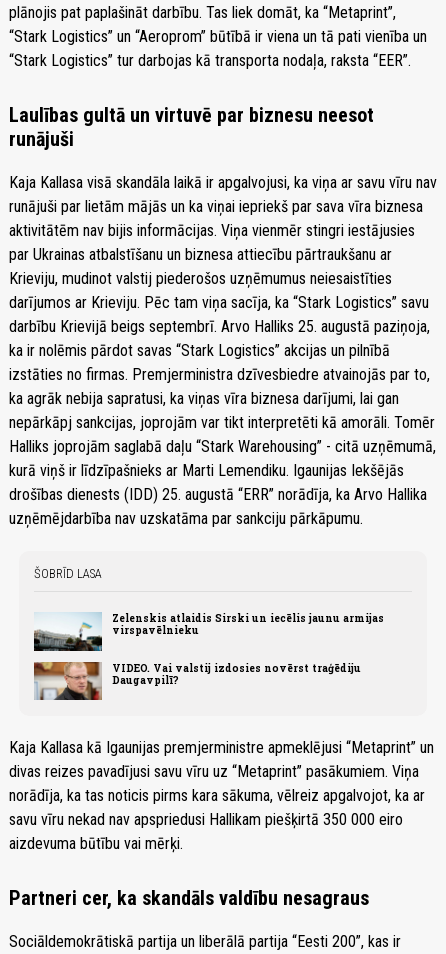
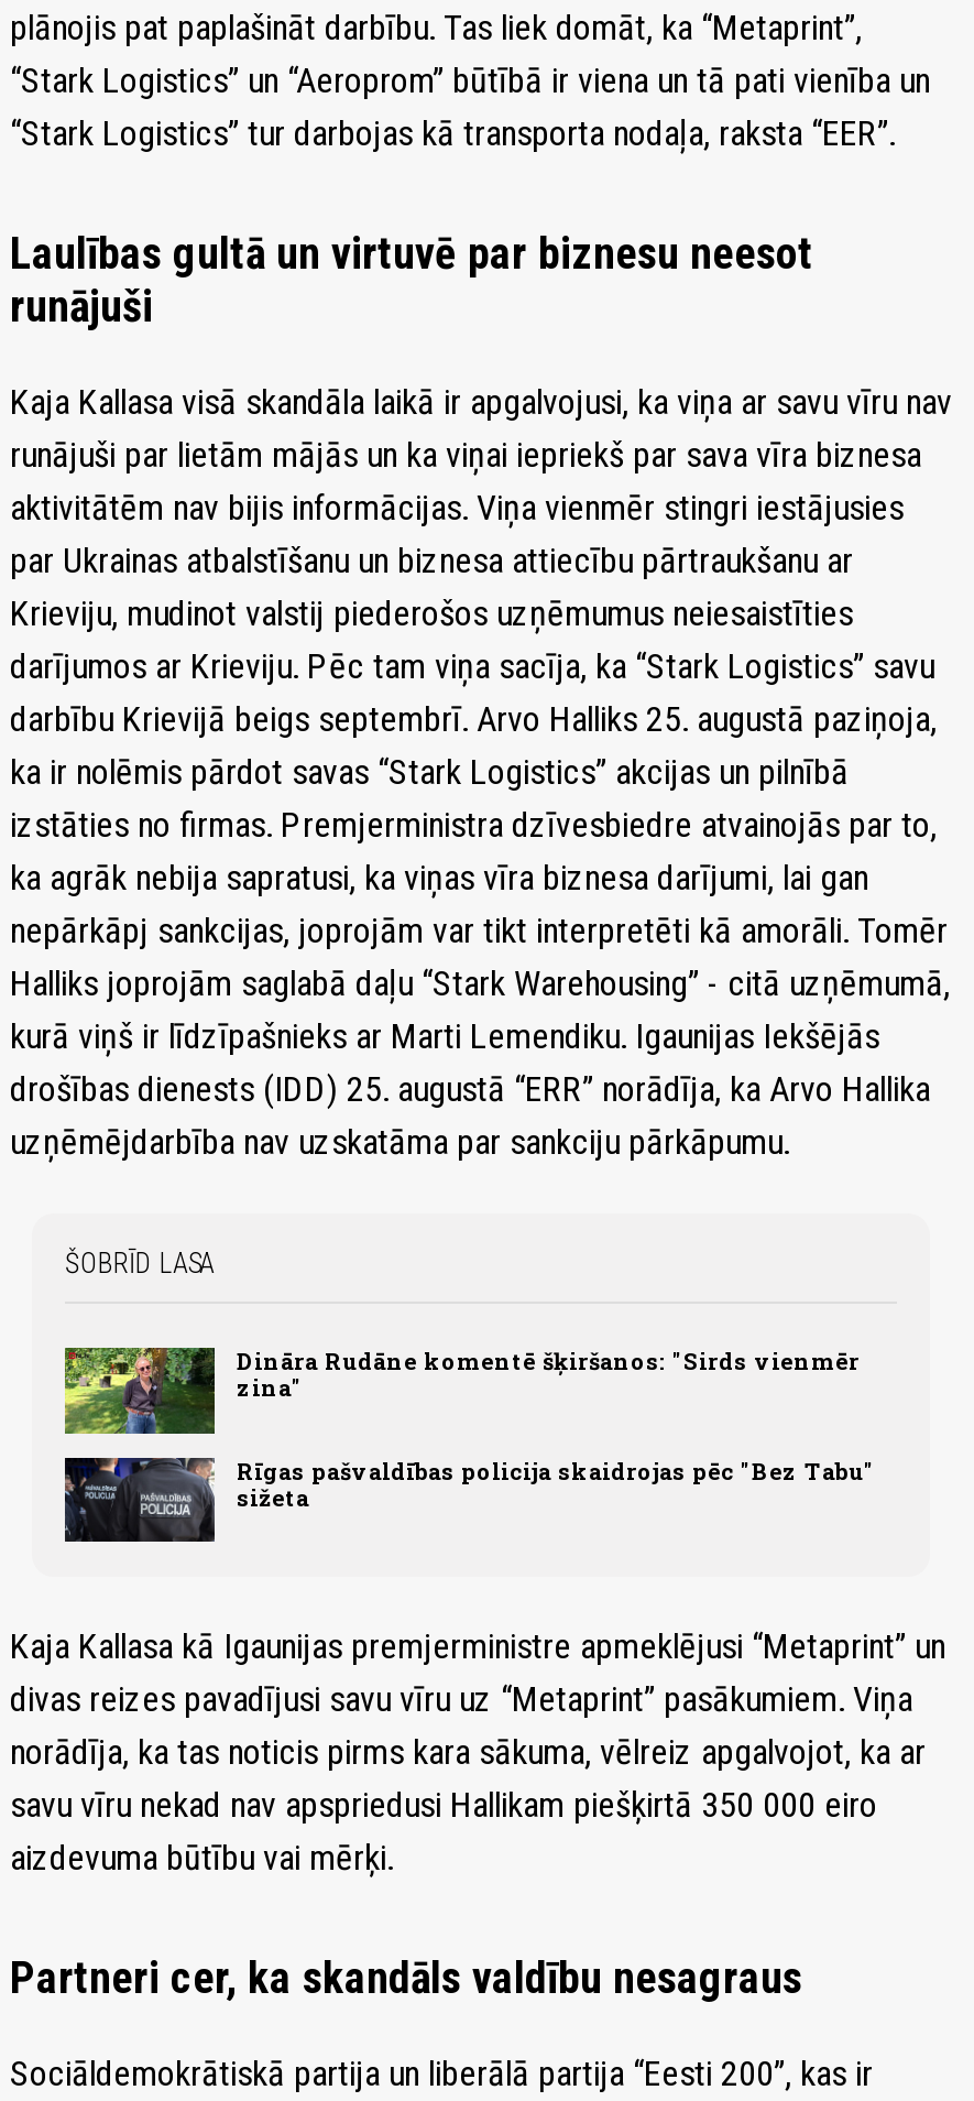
- [image]
- Zelenskis atlaidis Sirski un iecēlis jaunu armijas
- virspavēlnieku
+ [image]
+ Dināra Rudāne komentē šķiršanos: "Sirds vienmēr
+ zina"

- [image]
- VIDEO. Vai valstij izdosies novērst traģēdiju
- Daugavpilī?
+ [image]
+ Rīgas pašvaldības policija skaidrojas pēc "Bez Tabu"
+ sižeta
